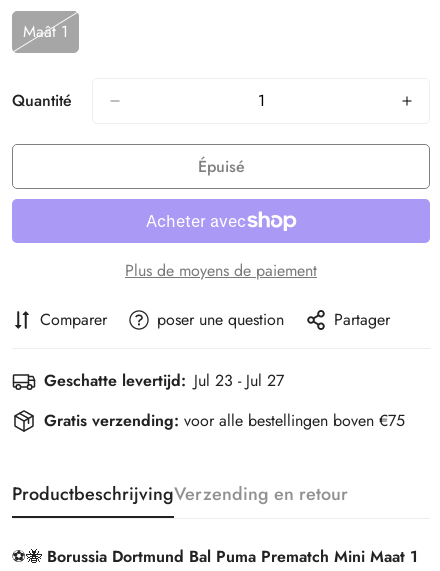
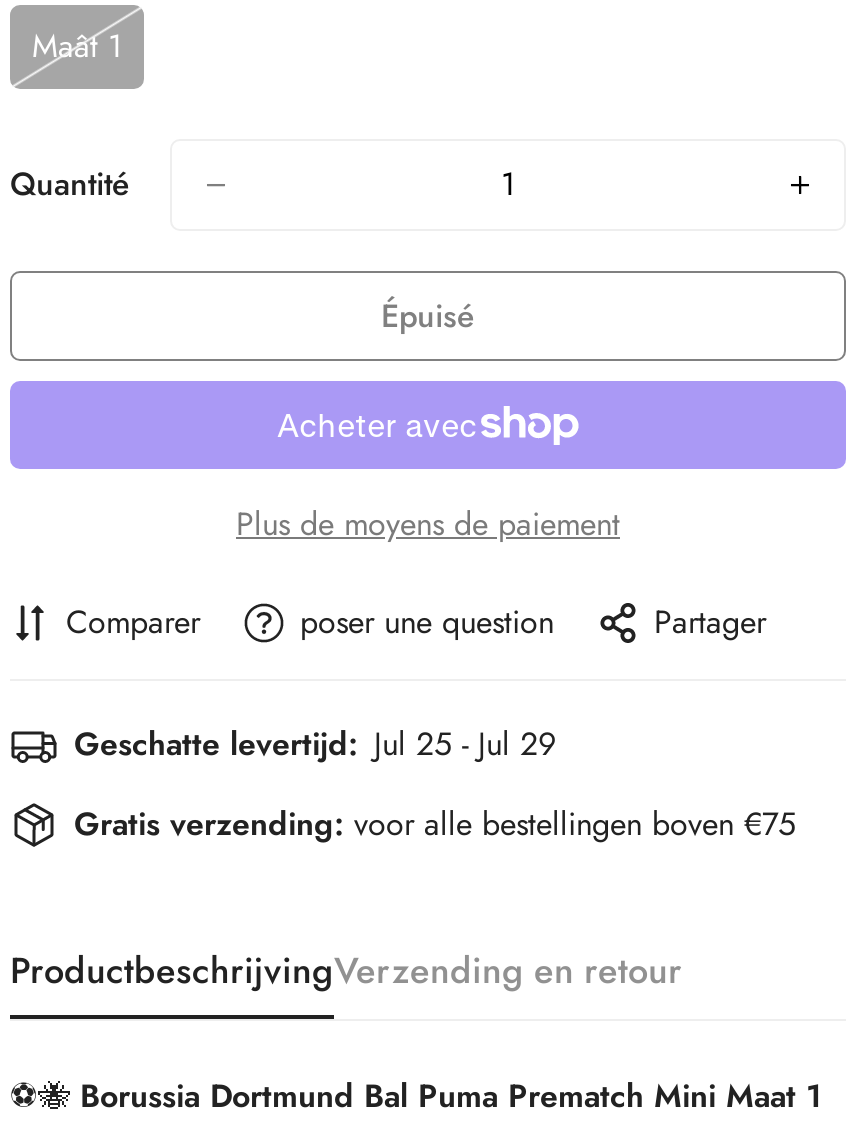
- Geschatte levertijd: Jul 23 - Jul 27
+ Geschatte levertijd: Jul 25 - Jul 29
